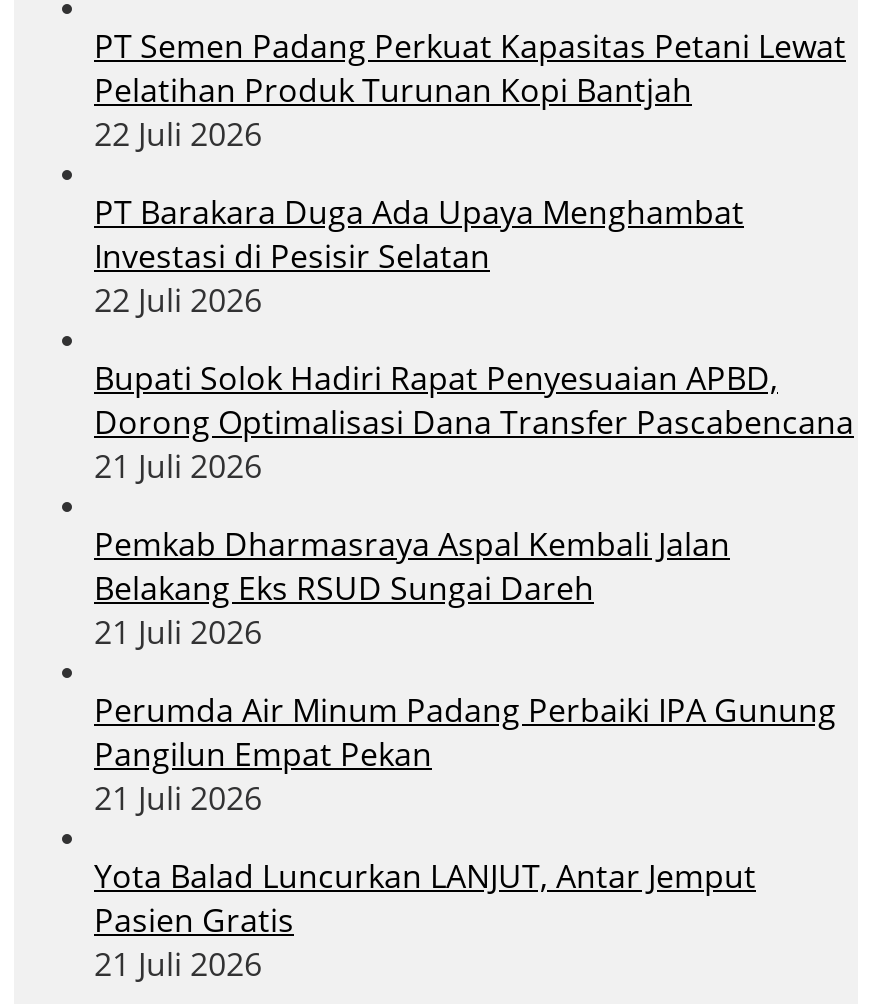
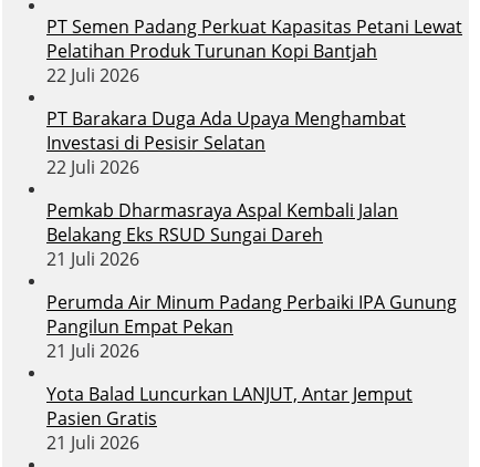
- Bupati Solok Hadiri Rapat Penyesuaian APBD,
- Dorong Optimalisasi Dana Transfer Pascabencana
- 21 Juli 2026
